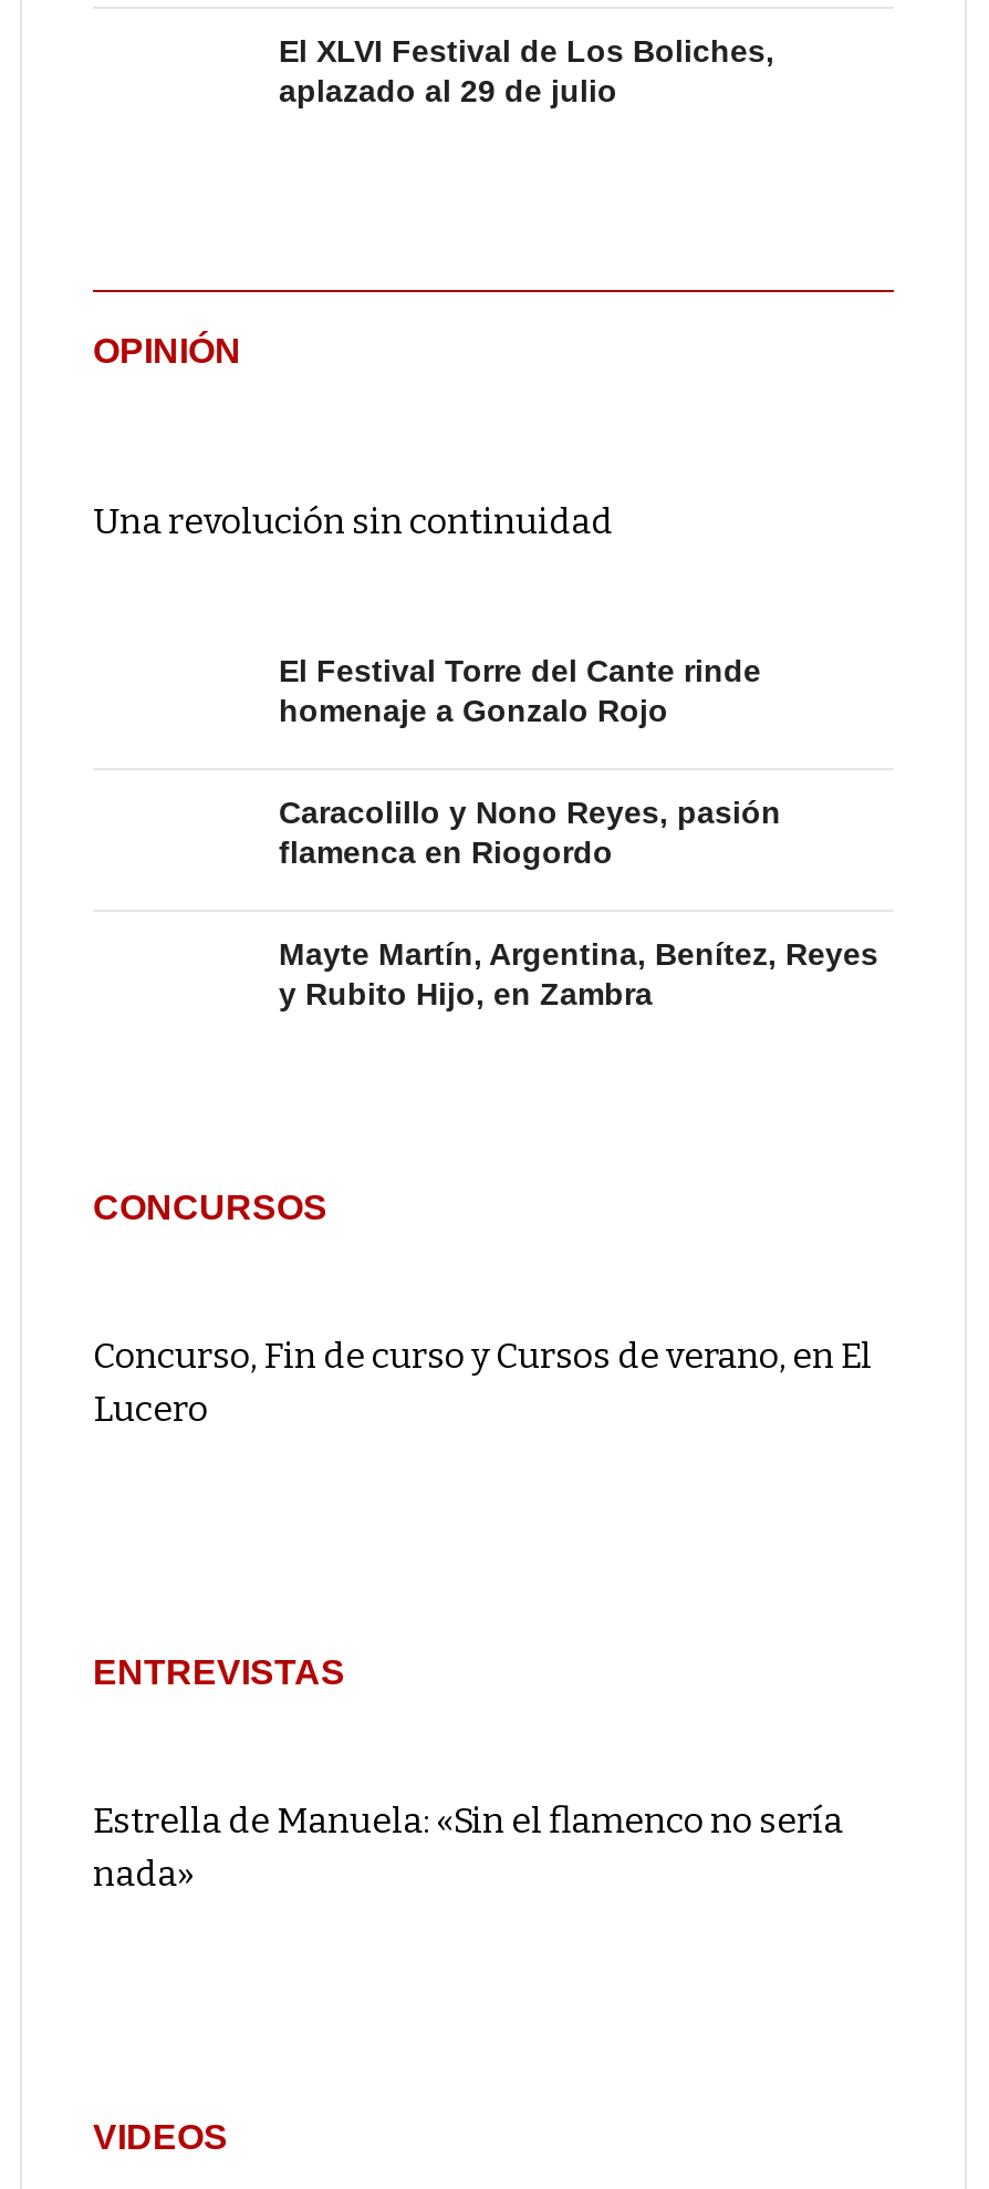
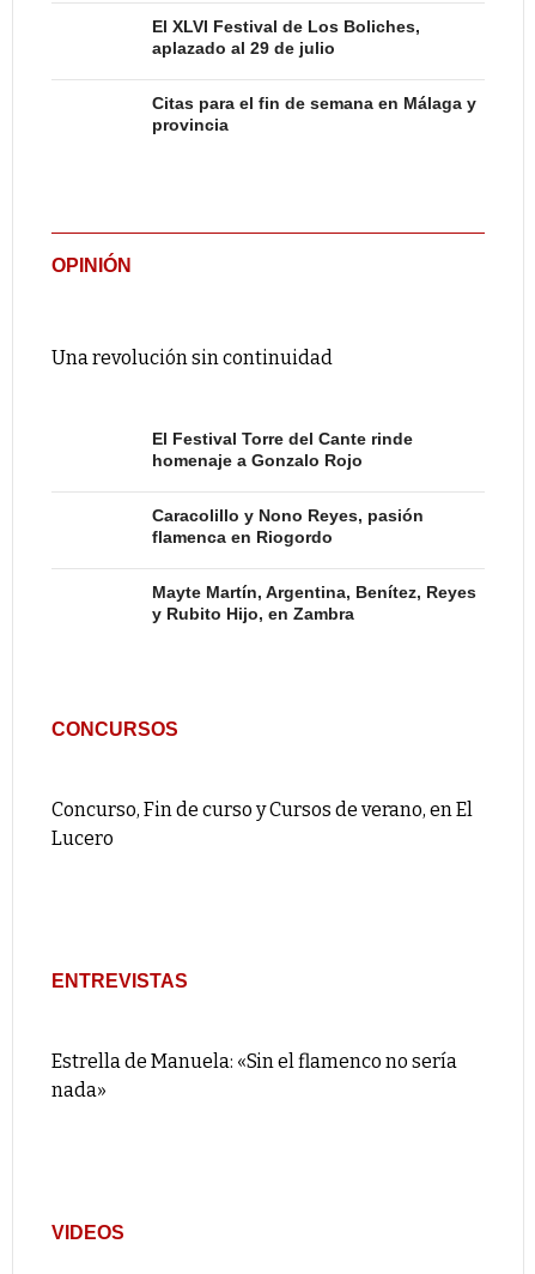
+ Citas para el fin de semana en Málaga y
+ provincia
